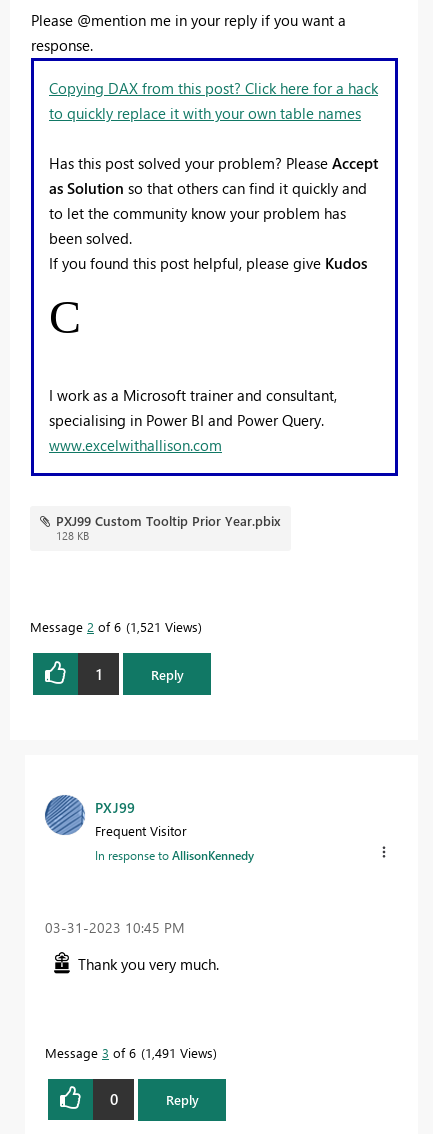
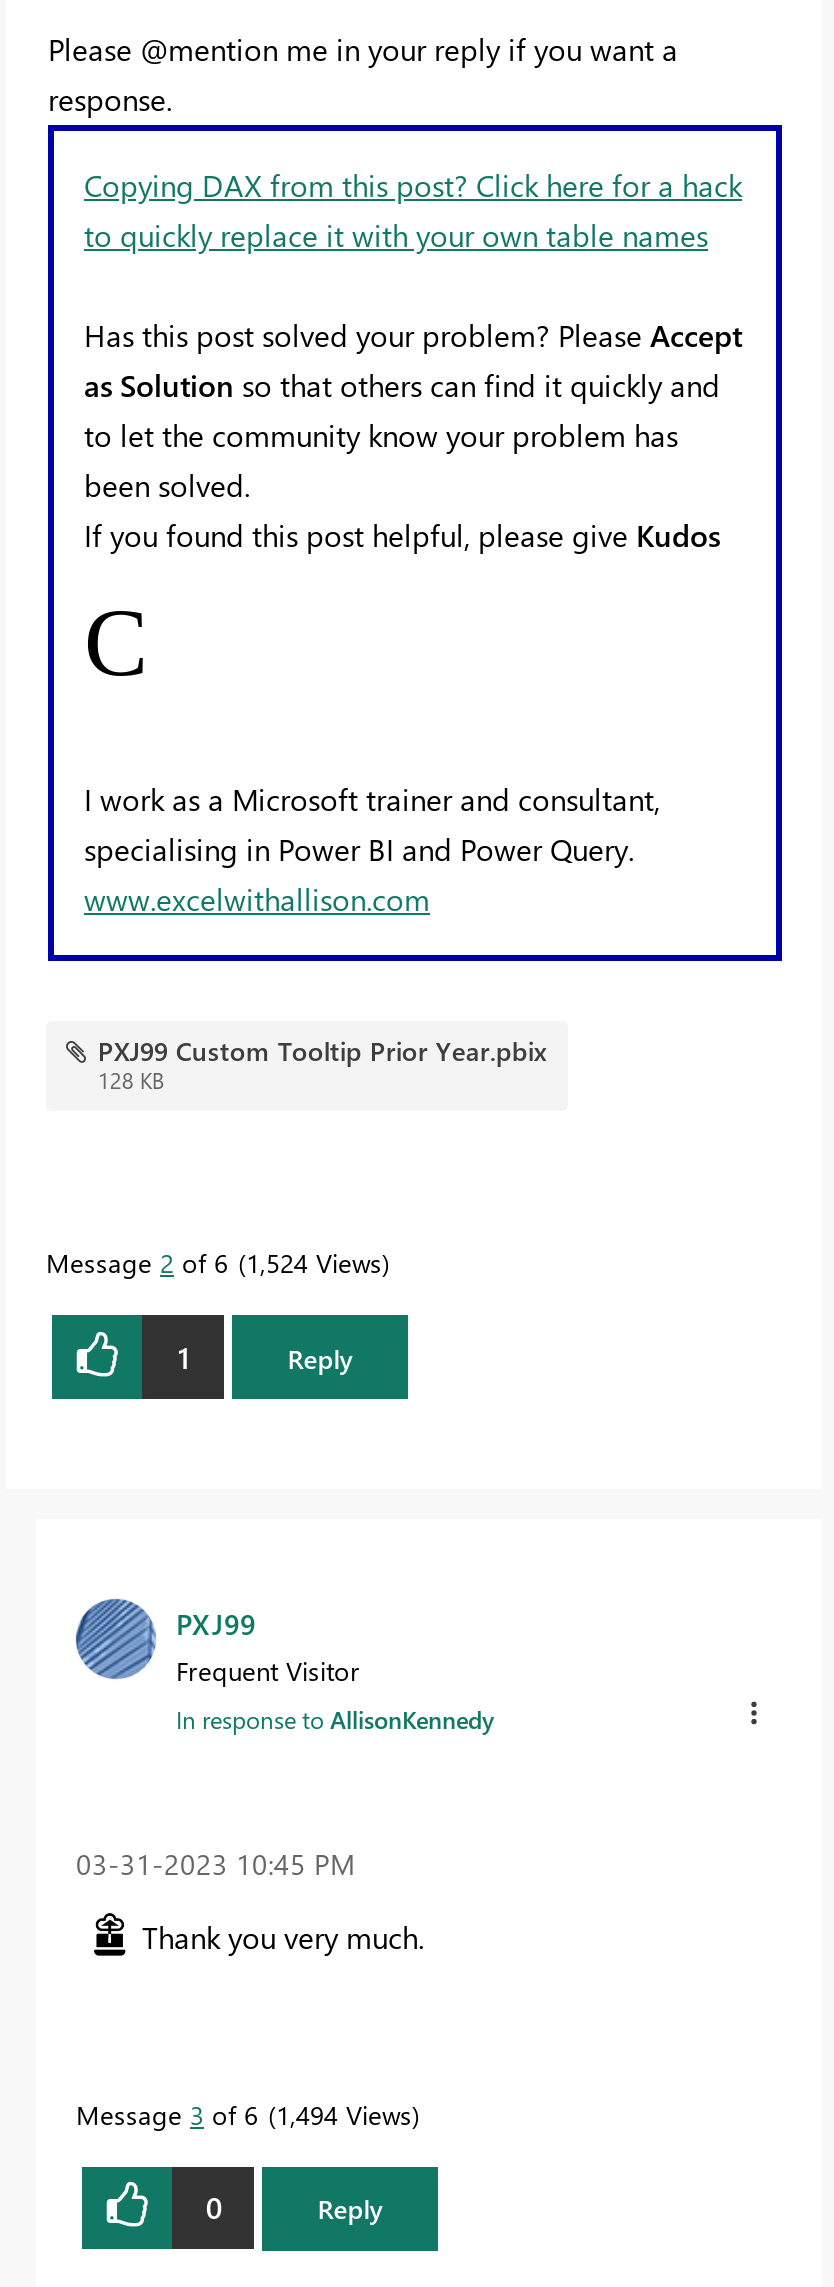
- Message 2 of 6 1,521 Views
+ Message 2 of 6 1,524 Views

- Message 3 of 6 1,491 Views
+ Message 3 of 6 1,494 Views
